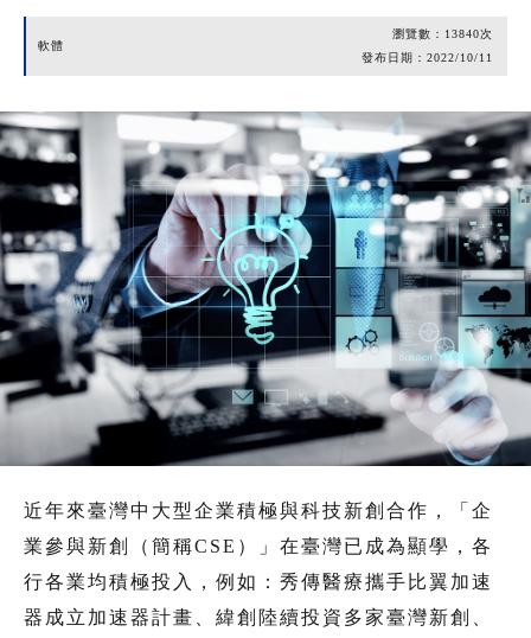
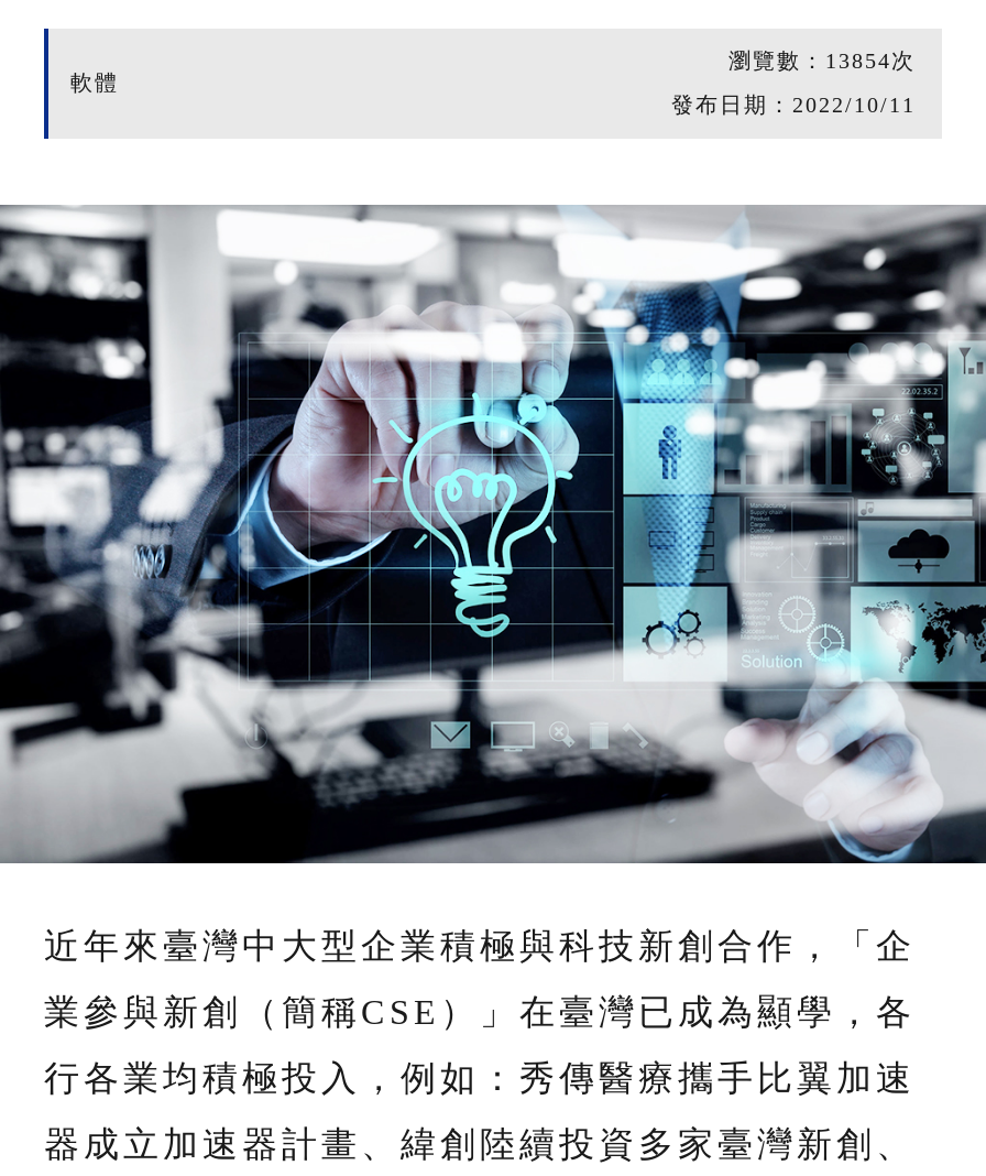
- 瀏覽數：13840次
+ 瀏覽數：13854次
